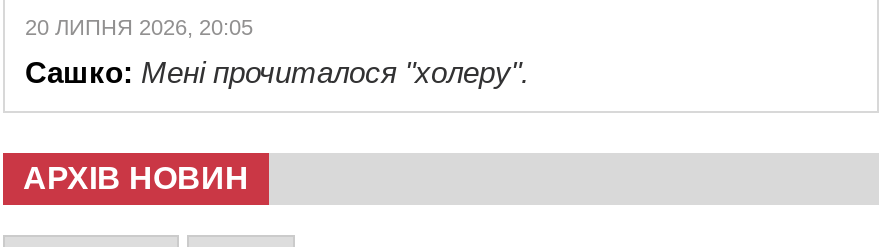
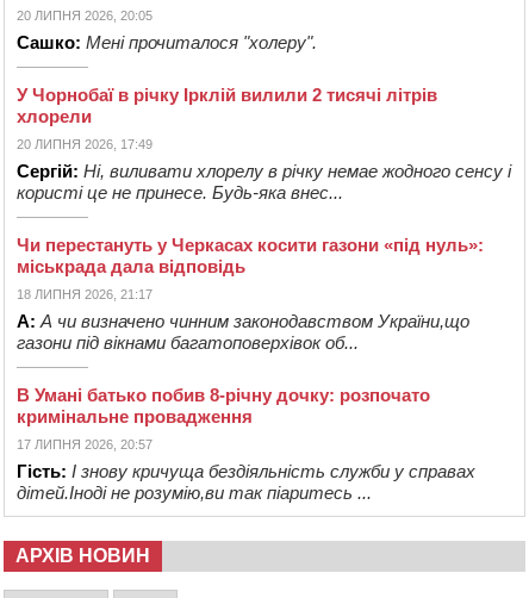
+ У Чорнобаї в річку Ірклій вилили 2 тисячі літрів
+ хлорели
+ 20 ЛИПНЯ 2026, 17:49
+ Сергій: Ні, виливати хлорелу в річку немае жодного сенсу і
+ користі це не принесе. Будь-яка внес...
+ Чи перестануть у Черкасах косити газони «під нуль»:
+ міськрада дала відповідь
+ 18 ЛИПНЯ 2026, 21:17
+ А: А чи визначено чинним законодавством України,що
+ газони під вікнами багатоповерхівок об...
+ В Умані батько побив 8-річну дочку: розпочато
+ кримінальне провадження
+ 17 ЛИПНЯ 2026, 20:57
+ Гість: І знову кричуща бездіяльність служби у справах
+ дітей.Іноді не розумію,ви так піаритесь ...
